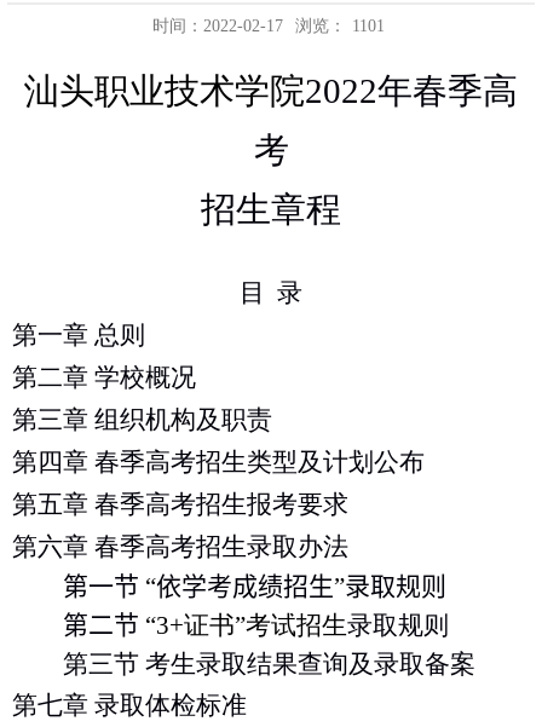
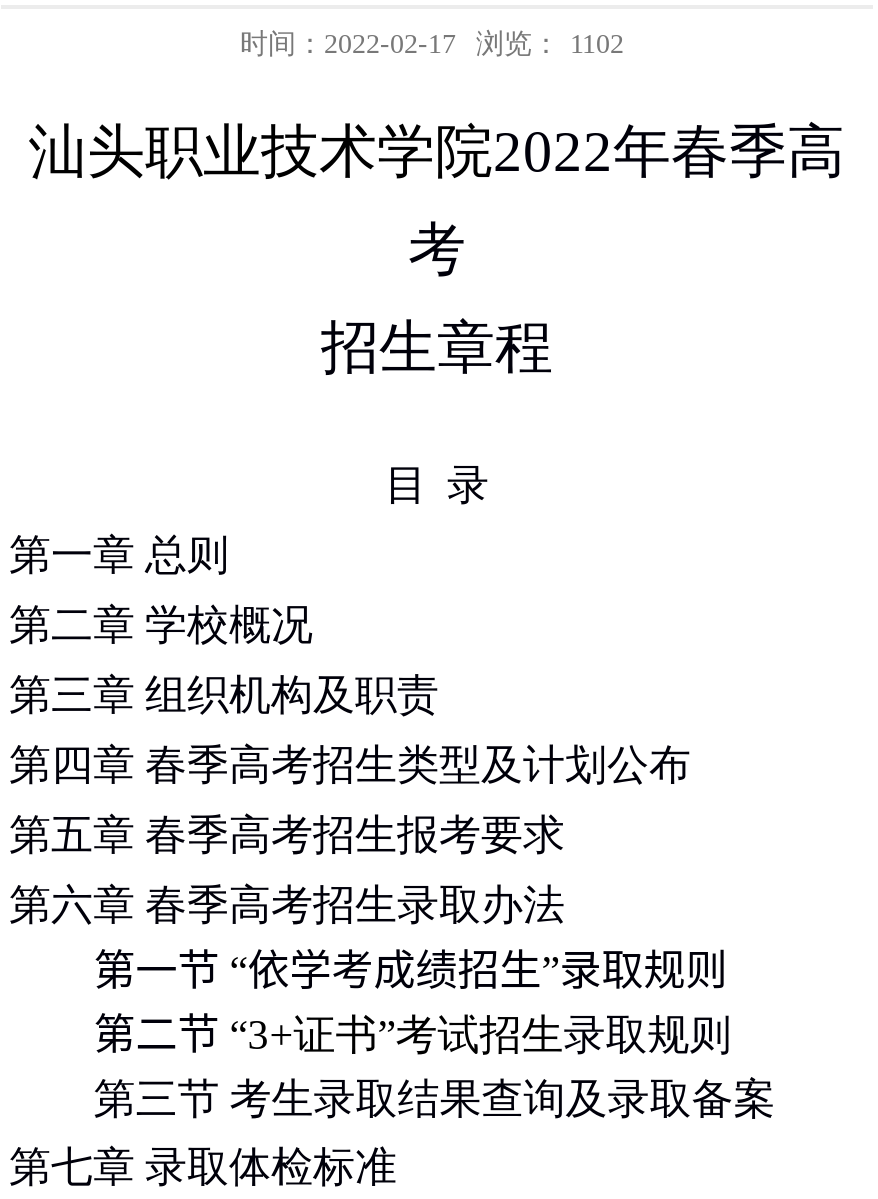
- 时间：2022-02-17 浏览： 1101
+ 时间：2022-02-17 浏览： 1102
